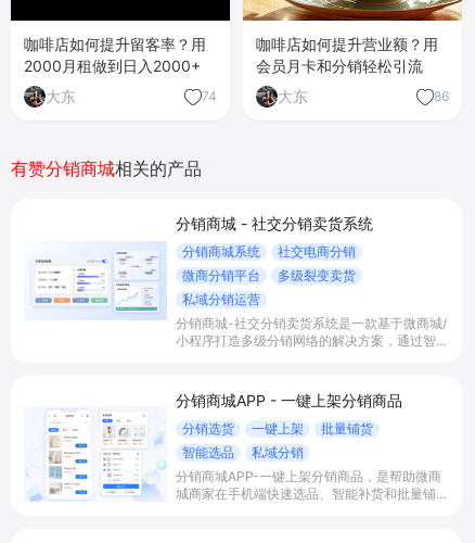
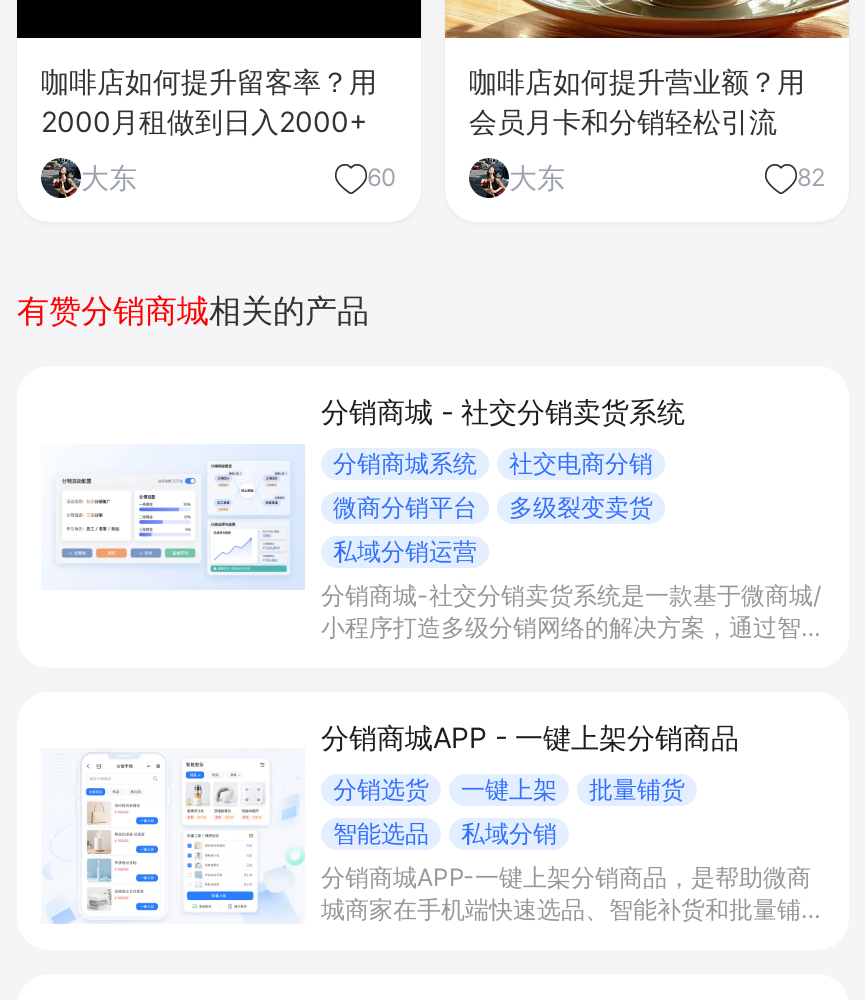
- 74
+ 60

- 86
+ 82
